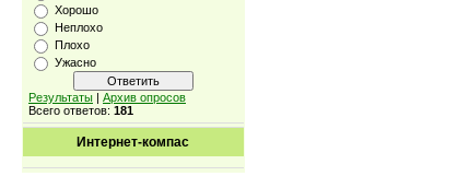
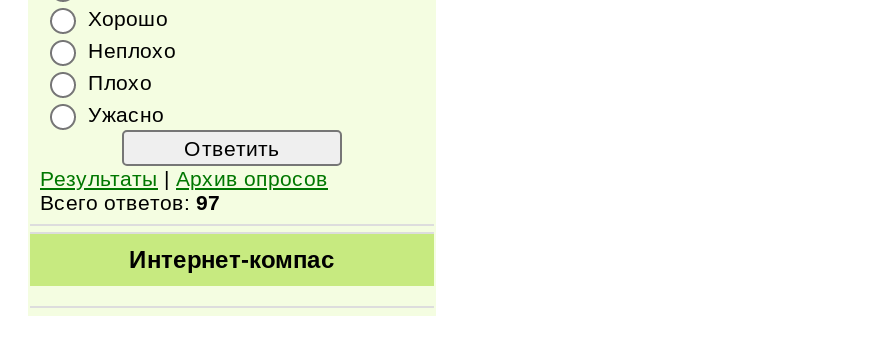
- Всего ответов:181
+ Всего ответов:97
